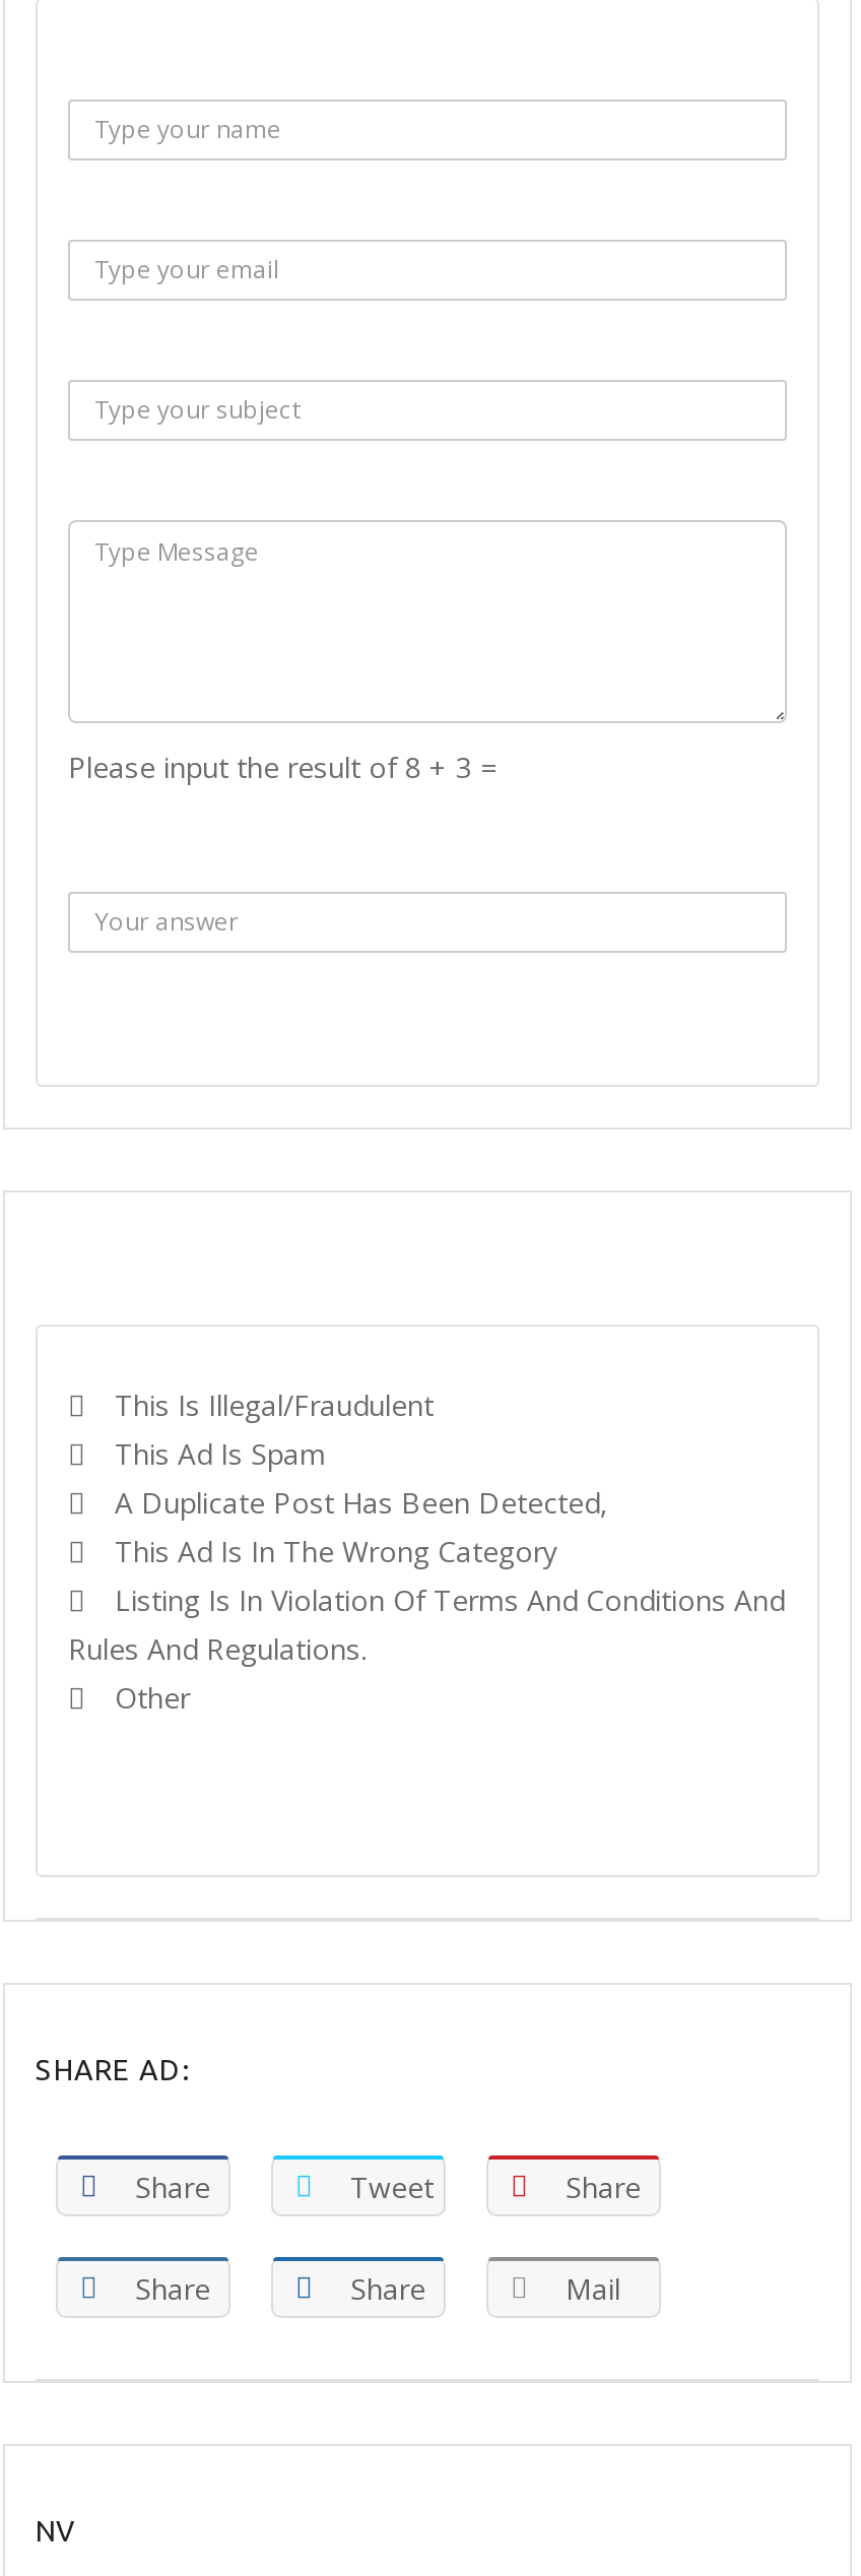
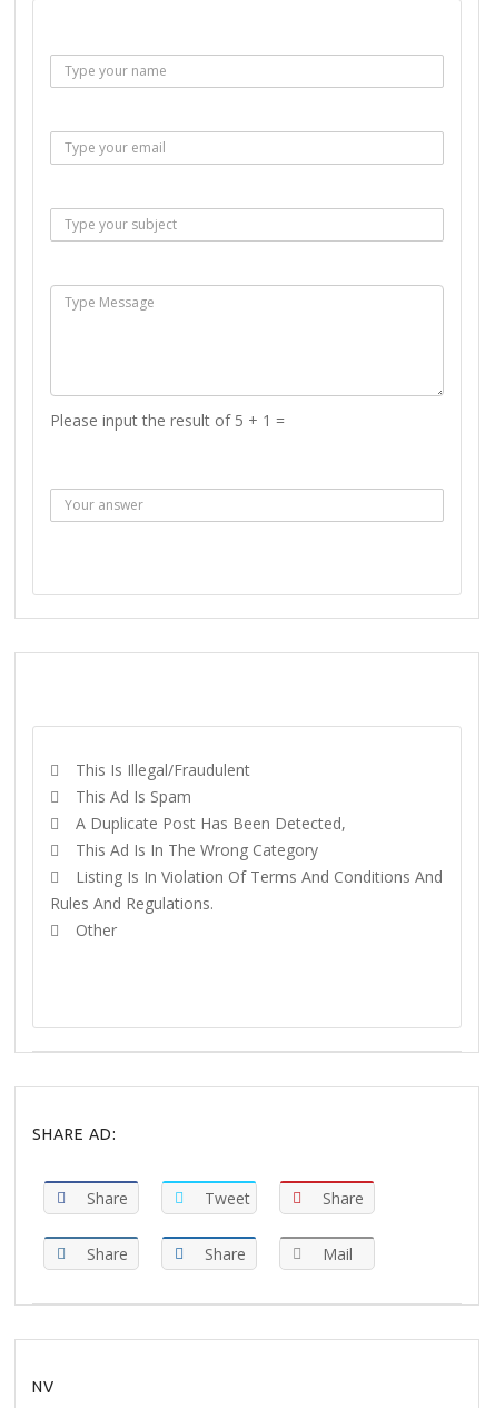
- Please input the result of 8 + 3 =
+ Please input the result of 5 + 1 =
